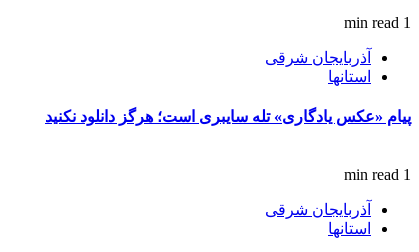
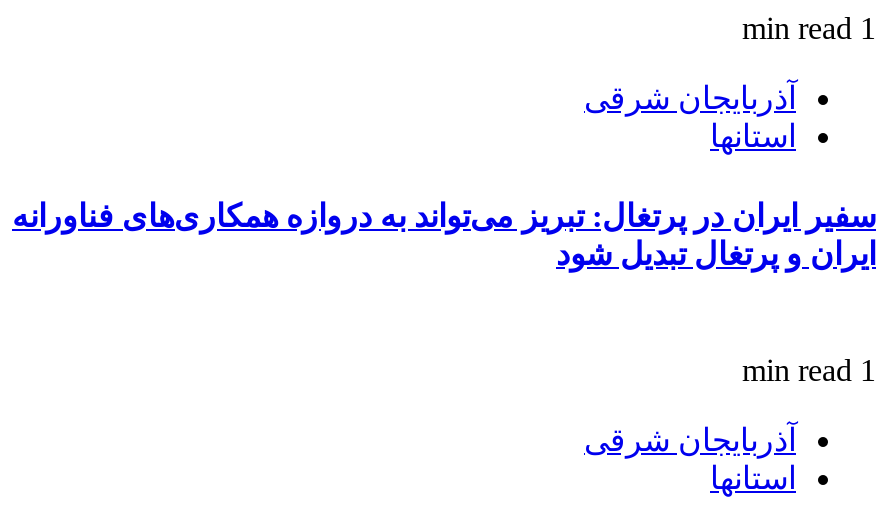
- پیام «عکس یادگاری» تله سایبری است؛ هرگز دانلود نکنید
+ سفیر ایران در پرتغال: تبریز می‌تواند به دروازه همکاری‌های فناورانه
+ ایران و پرتغال تبدیل شود
